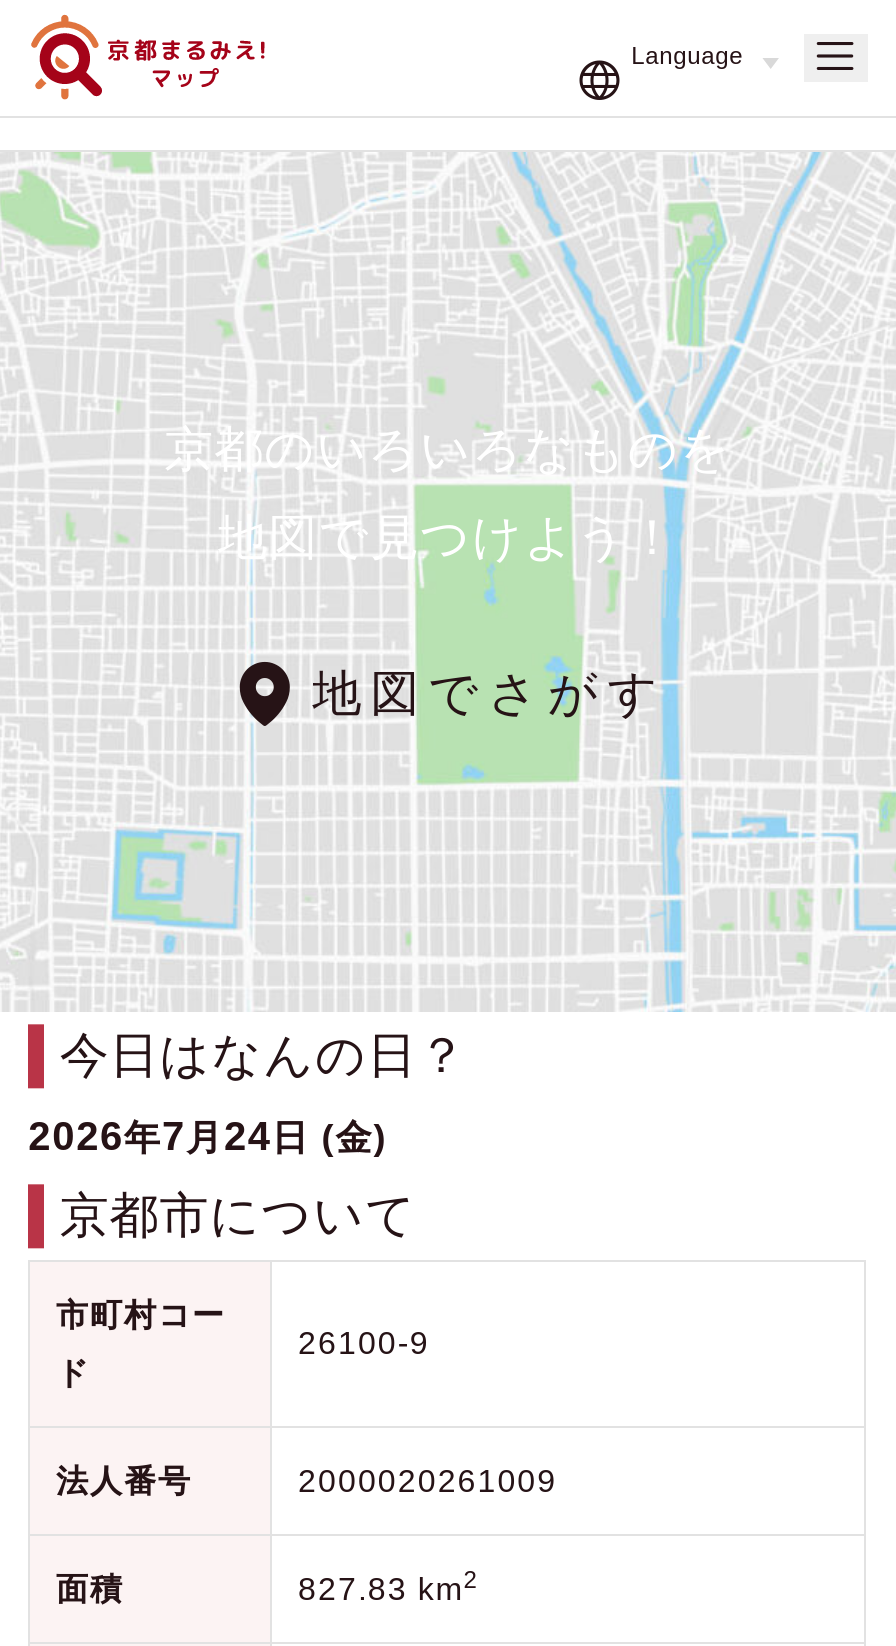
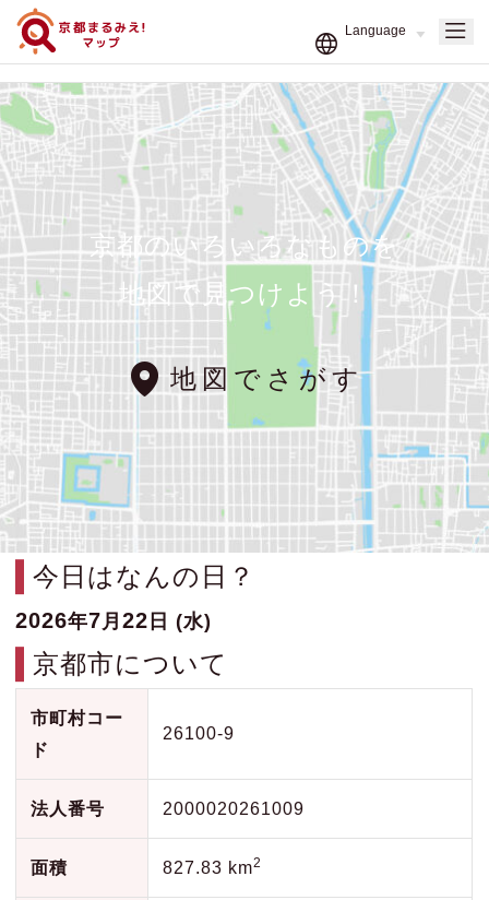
- 2026年7月24日 (金)
+ 2026年7月22日 (水)
